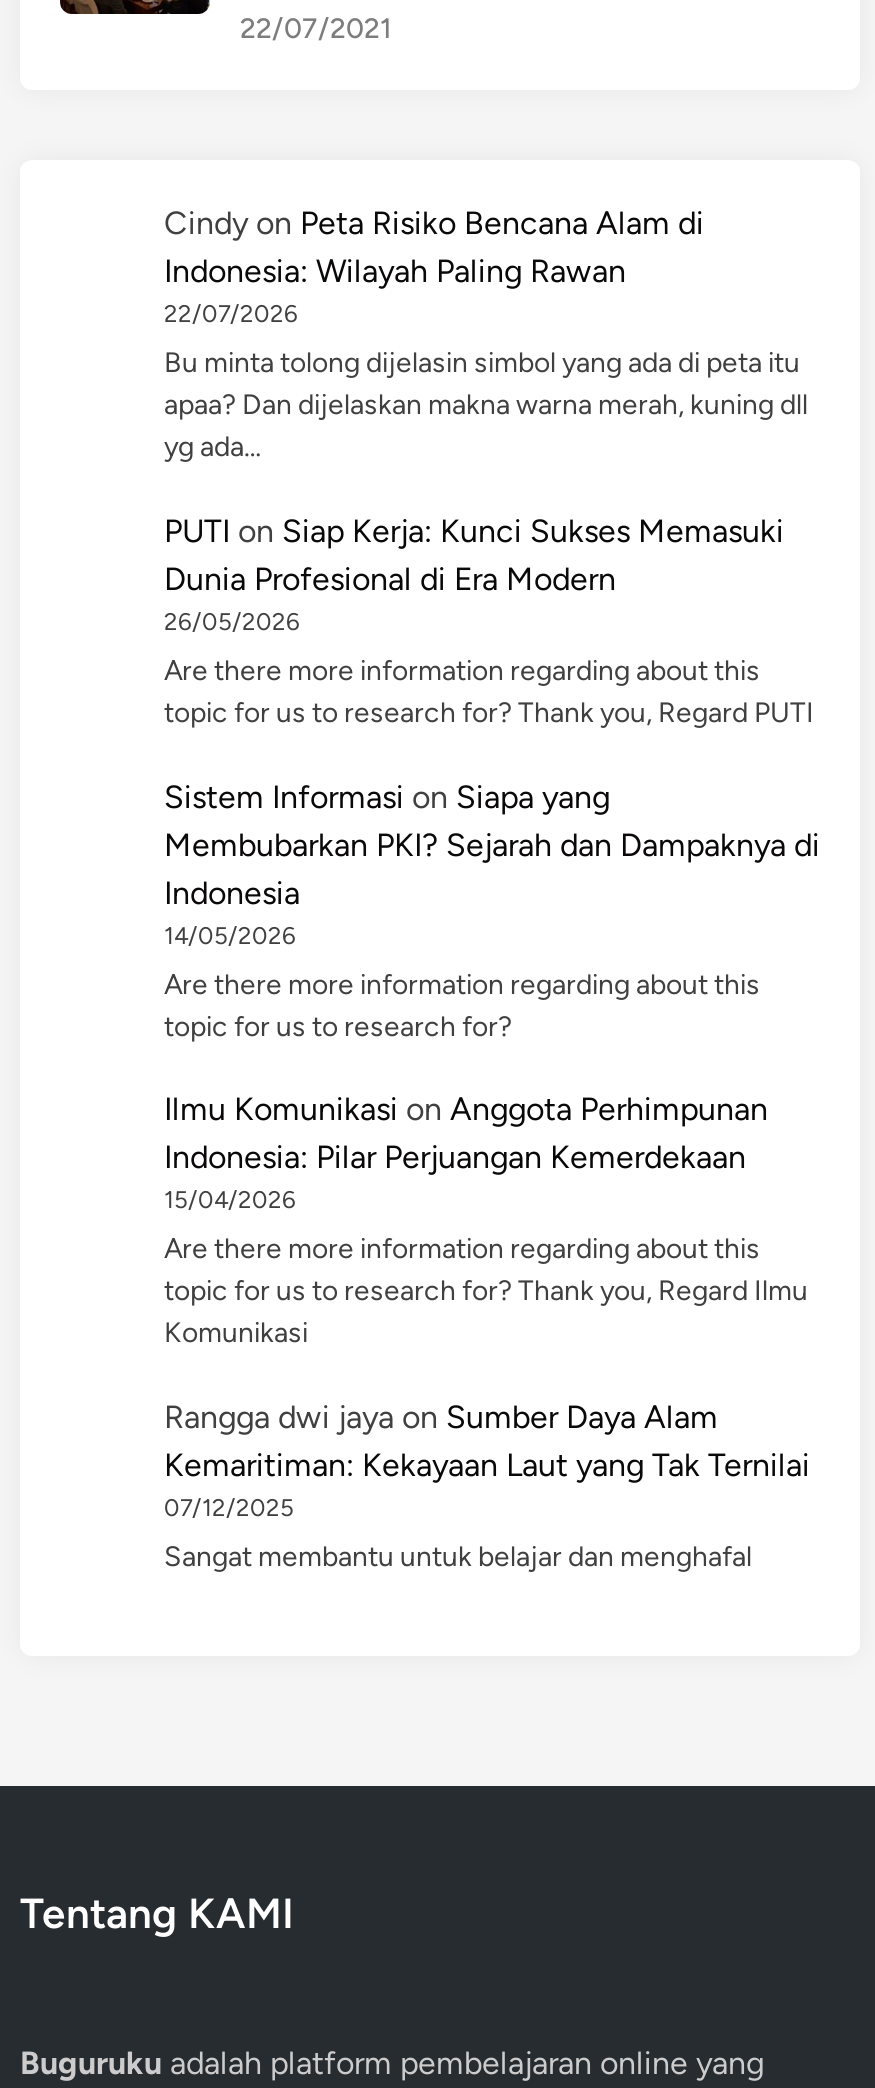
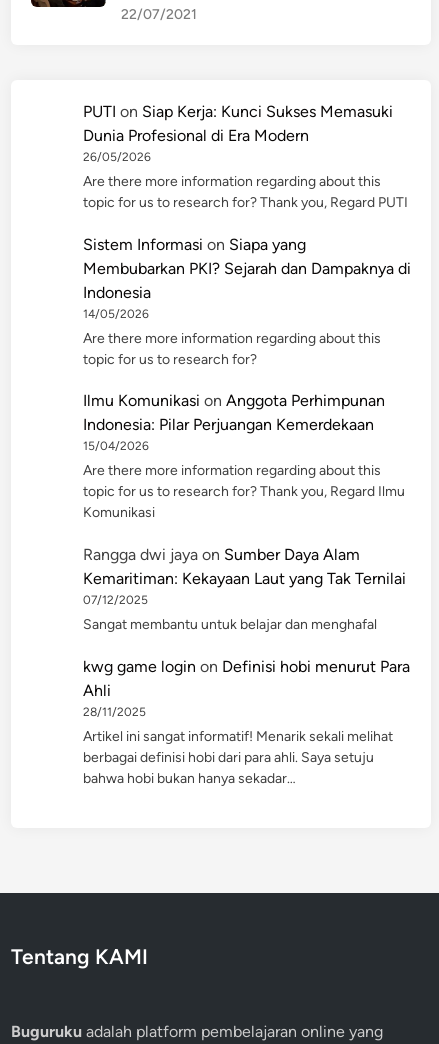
- Cindy on Peta Risiko Bencana Alam di
- Indonesia: Wilayah Paling Rawan
- 22/07/2026
- Bu minta tolong dijelasin simbol yang ada di peta itu
- apaa? Dan dijelaskan makna warna merah, kuning dll
- yg ada…

moved up: PUTI on Siap Kerja: Kunci Sukses Memasuki | Dunia Profesional di Era Modern | 26/05/2026 | ... | 07/12/2025 | Sangat membantu untuk belajar dan menghafal

+ kwg game login on Definisi hobi menurut Para
+ Ahli
+ 28/11/2025
+ Artikel ini sangat informatif! Menarik sekali melihat
+ berbagai definisi hobi dari para ahli. Saya setuju
+ bahwa hobi bukan hanya sekadar…
